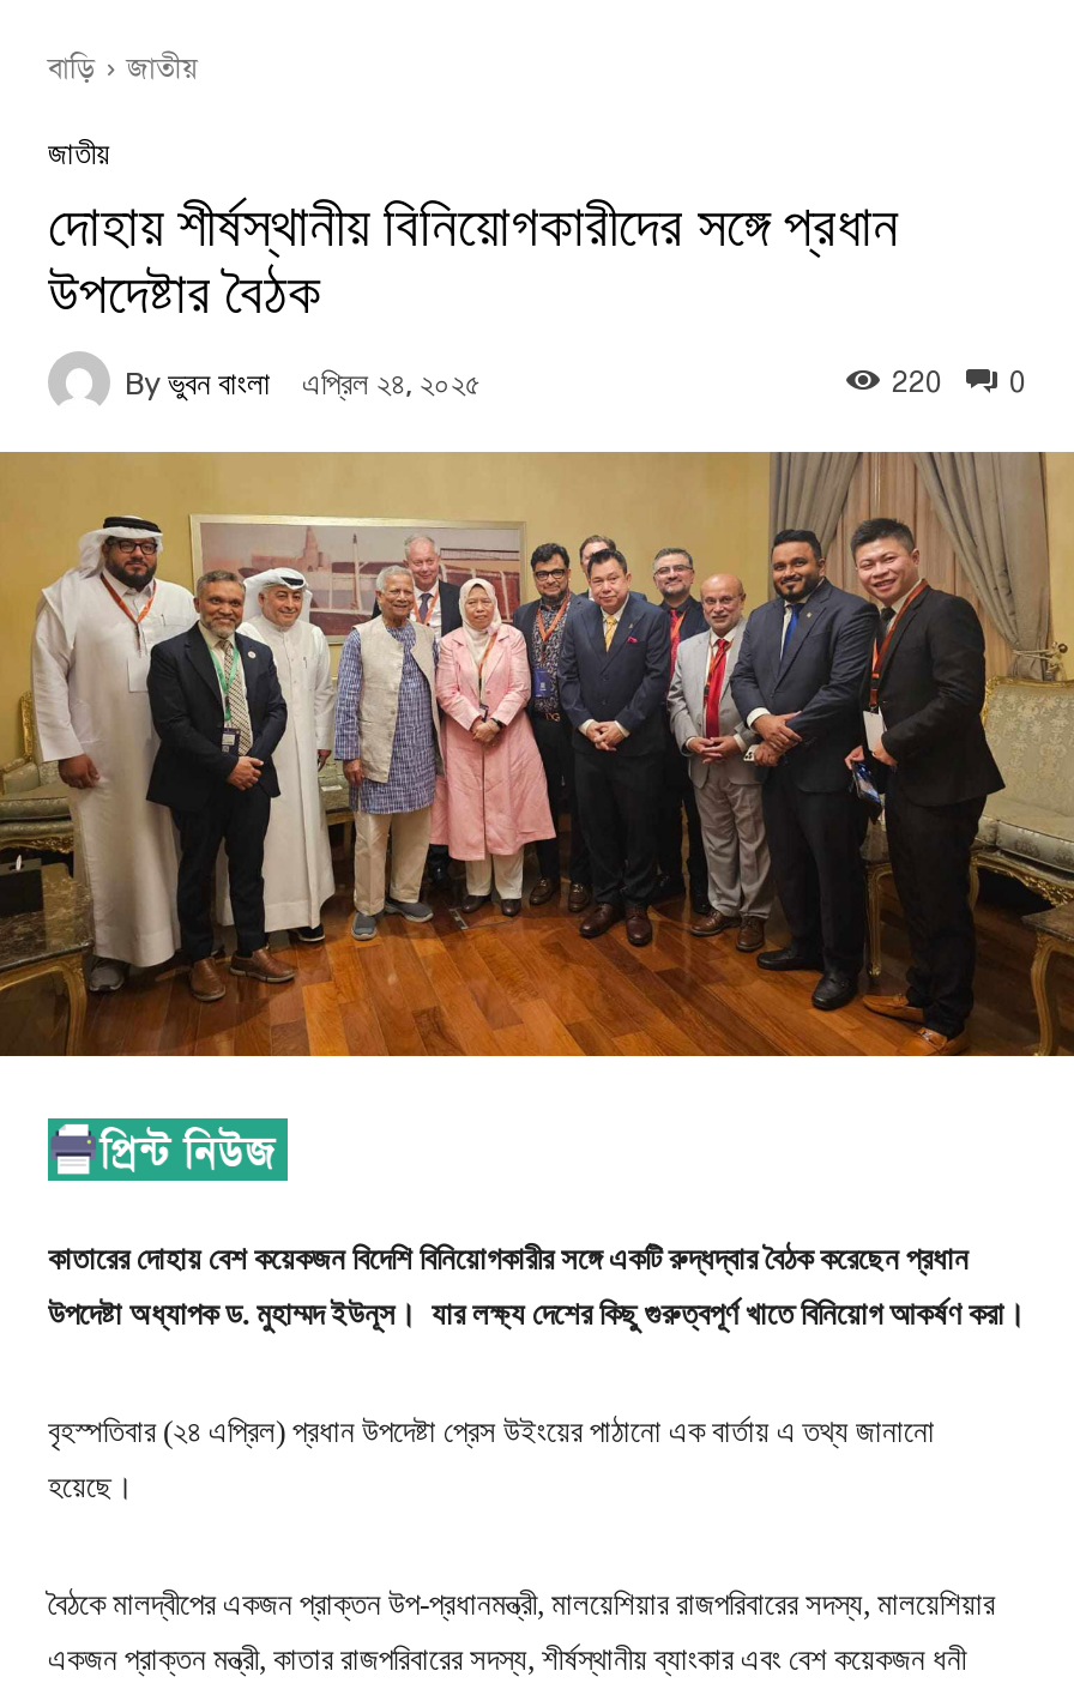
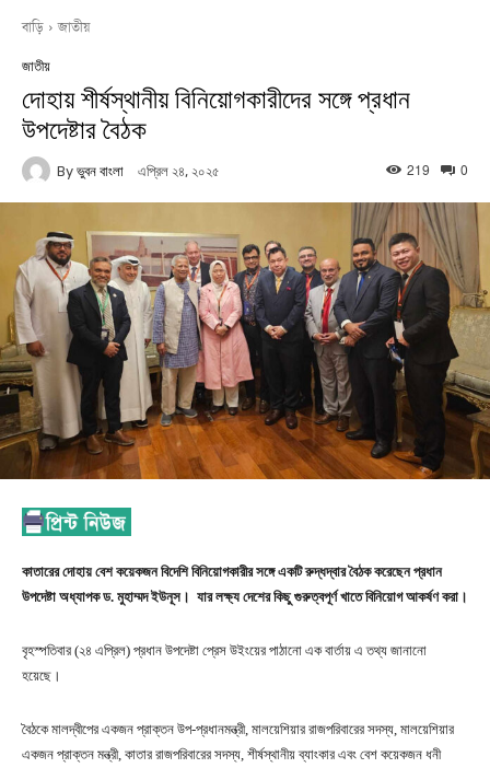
- 220 0
+ 219 0
